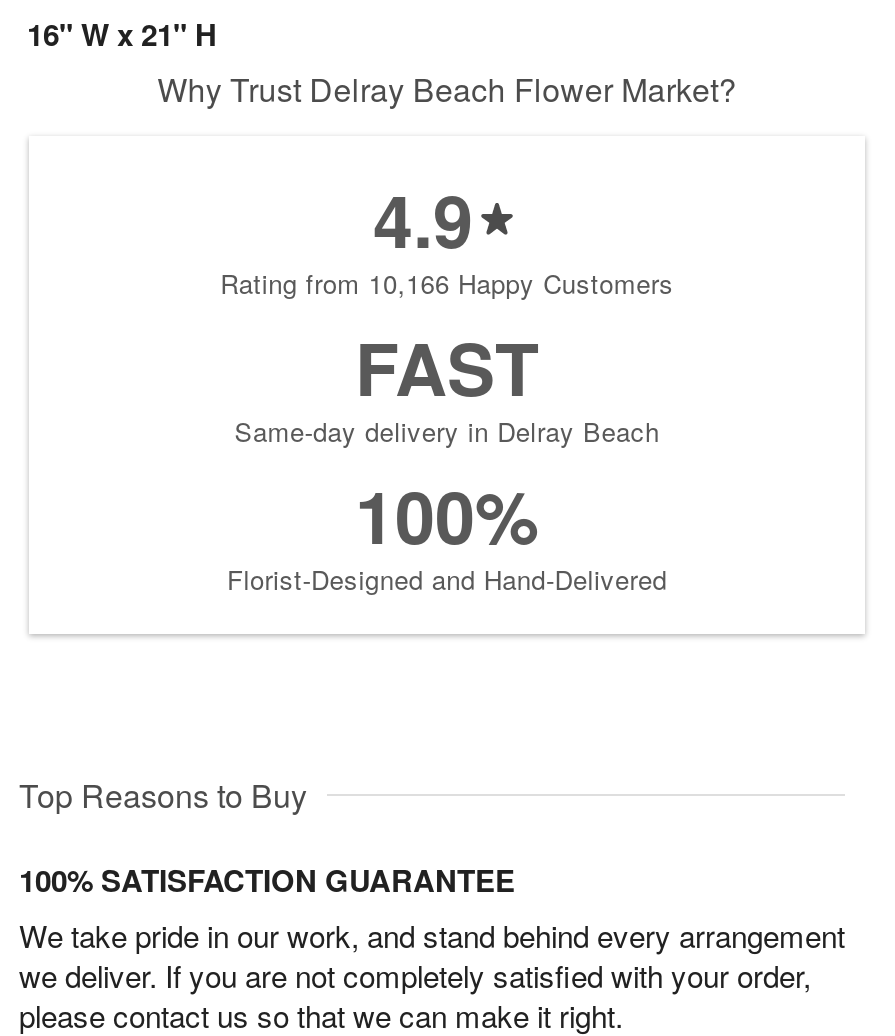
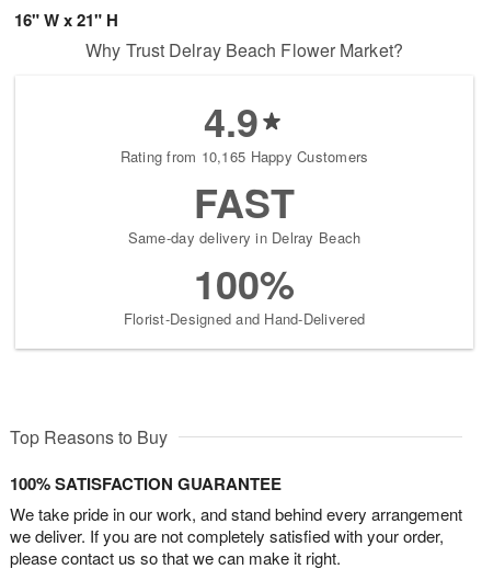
- Rating from 10,166 Happy Customers
+ Rating from 10,165 Happy Customers
